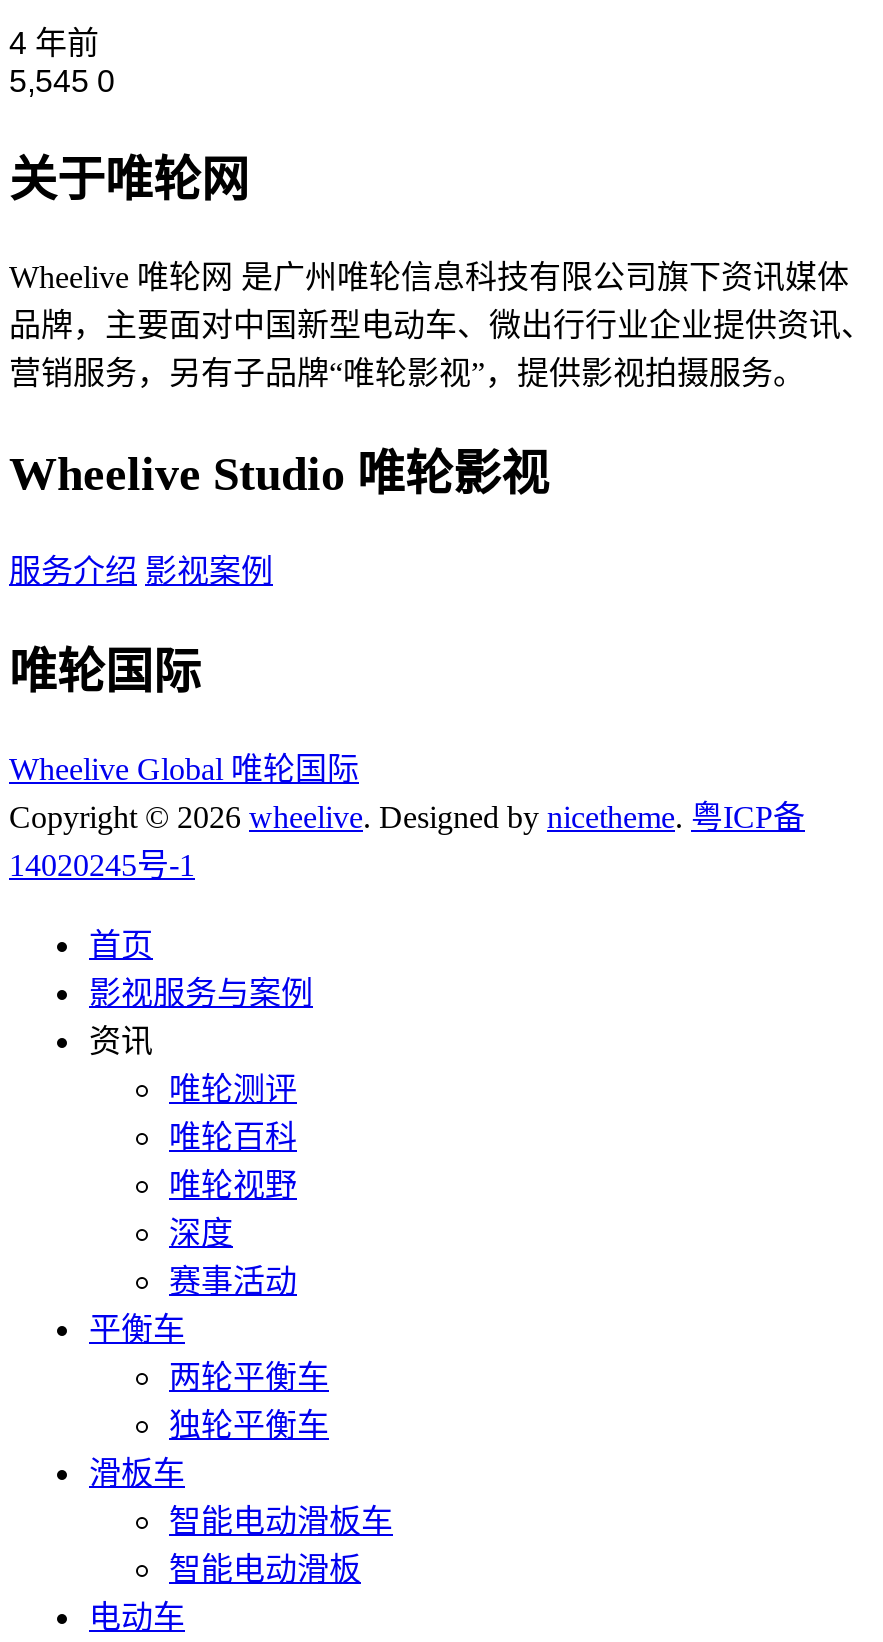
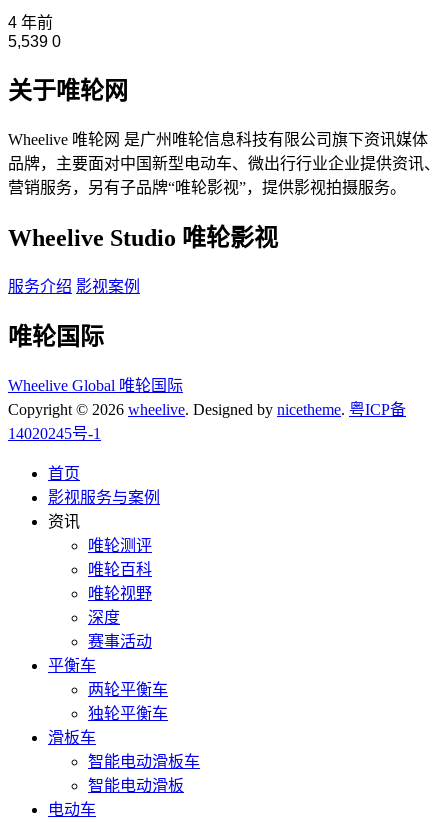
- 5,545 0
+ 5,539 0
